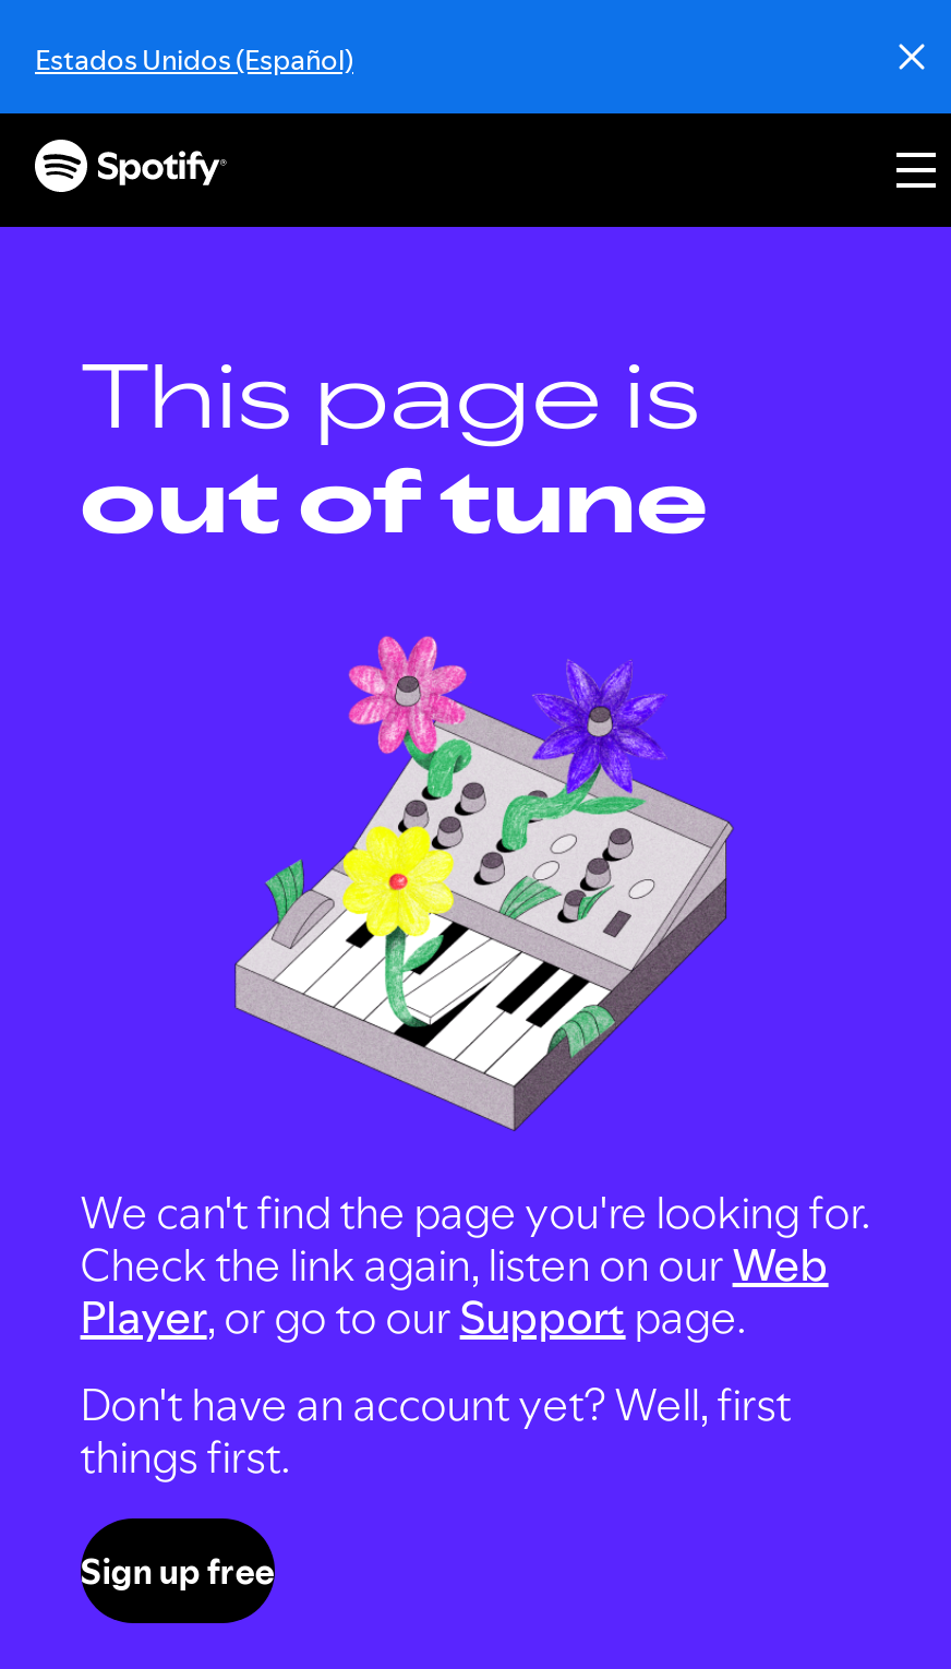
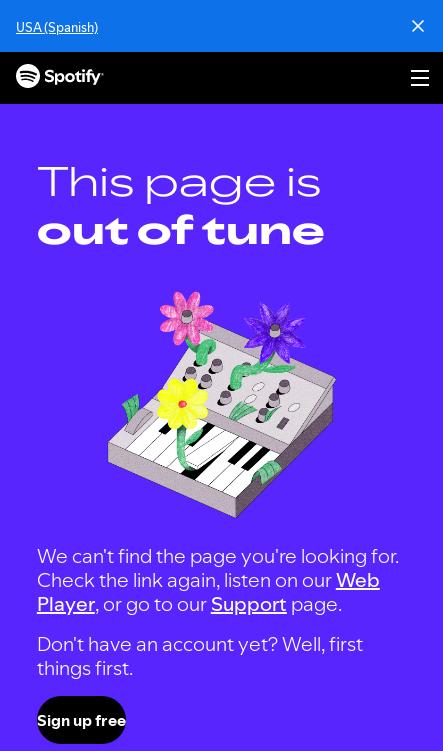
- Estados Unidos (Español)
+ USA (Spanish)
